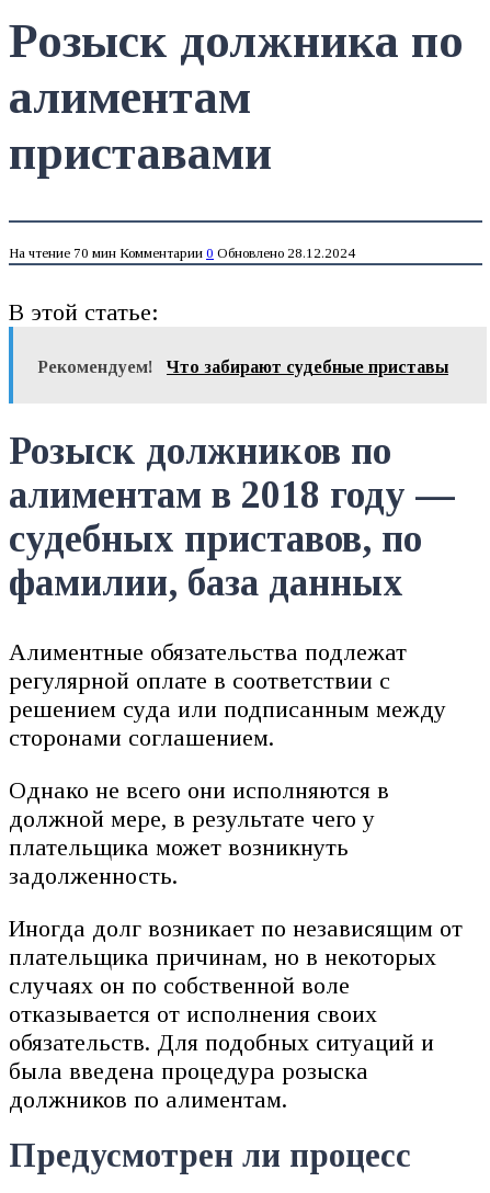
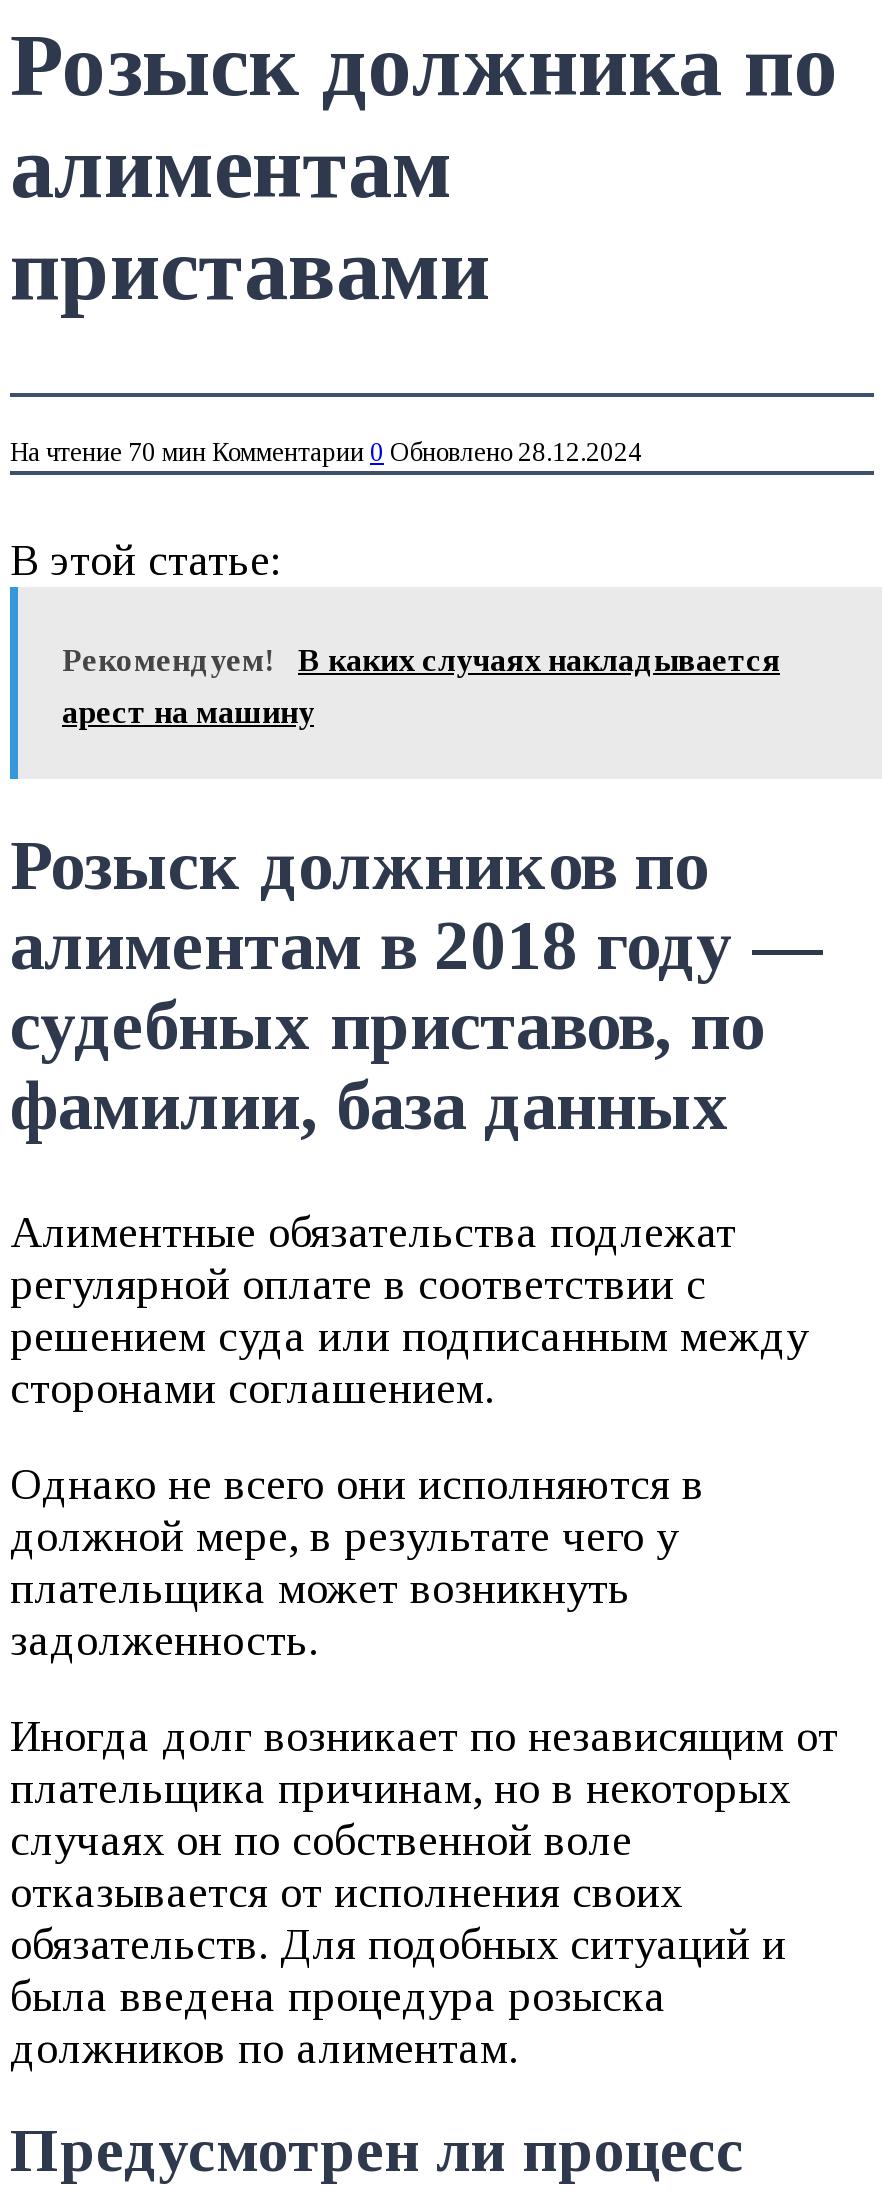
- Что забирают судебные приставы
+ В каких случаях накладывается
+ арест на машину
